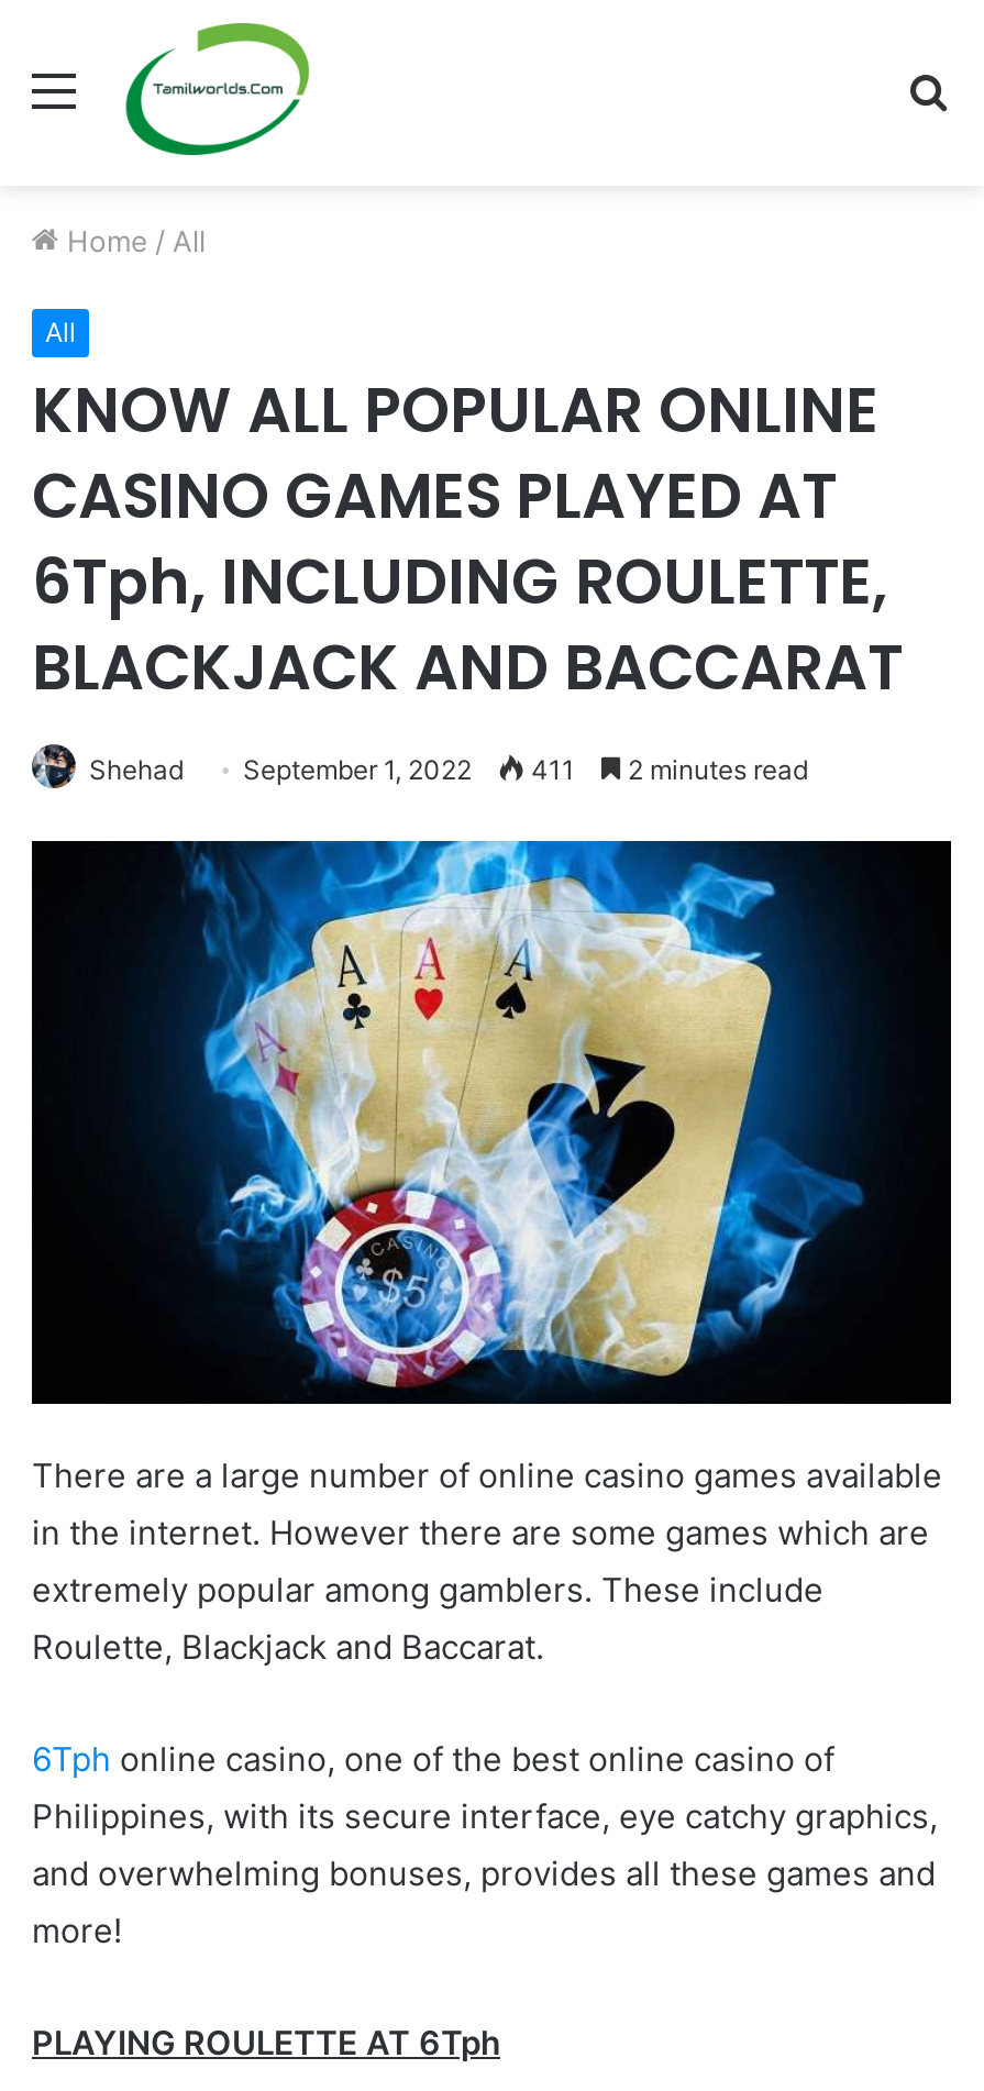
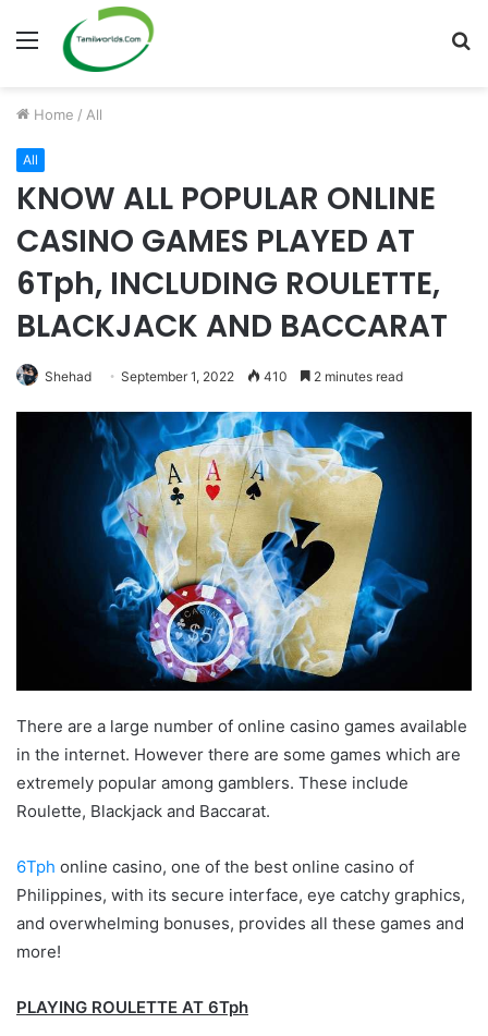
- Shehad September 1, 2022 411 2 minutes read
+ Shehad September 1, 2022 410 2 minutes read
